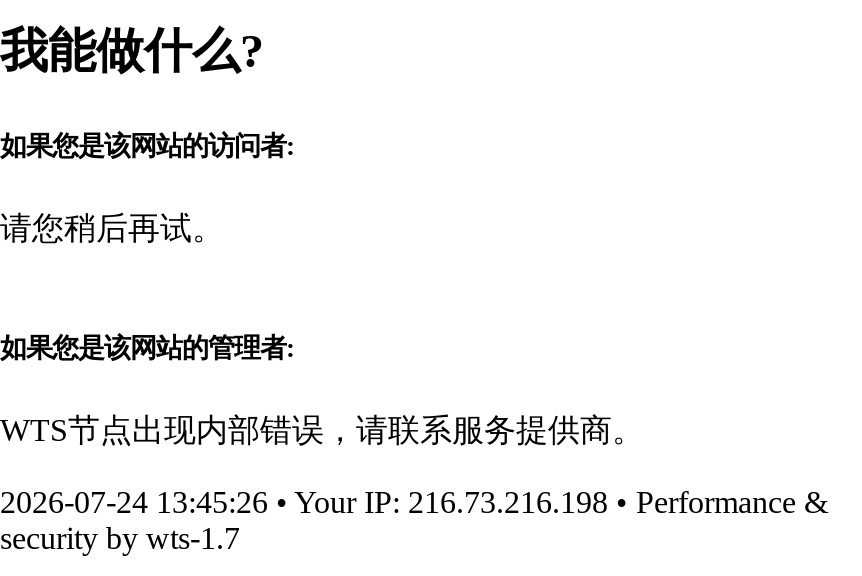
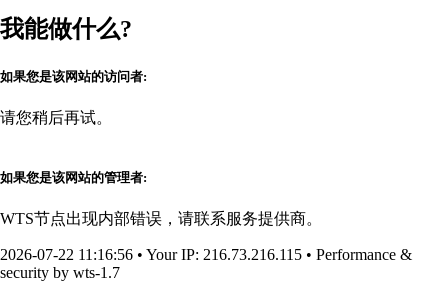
- 2026-07-24 13:45:26 • Your IP: 216.73.216.198 • Performance &
+ 2026-07-22 11:16:56 • Your IP: 216.73.216.115 • Performance &
